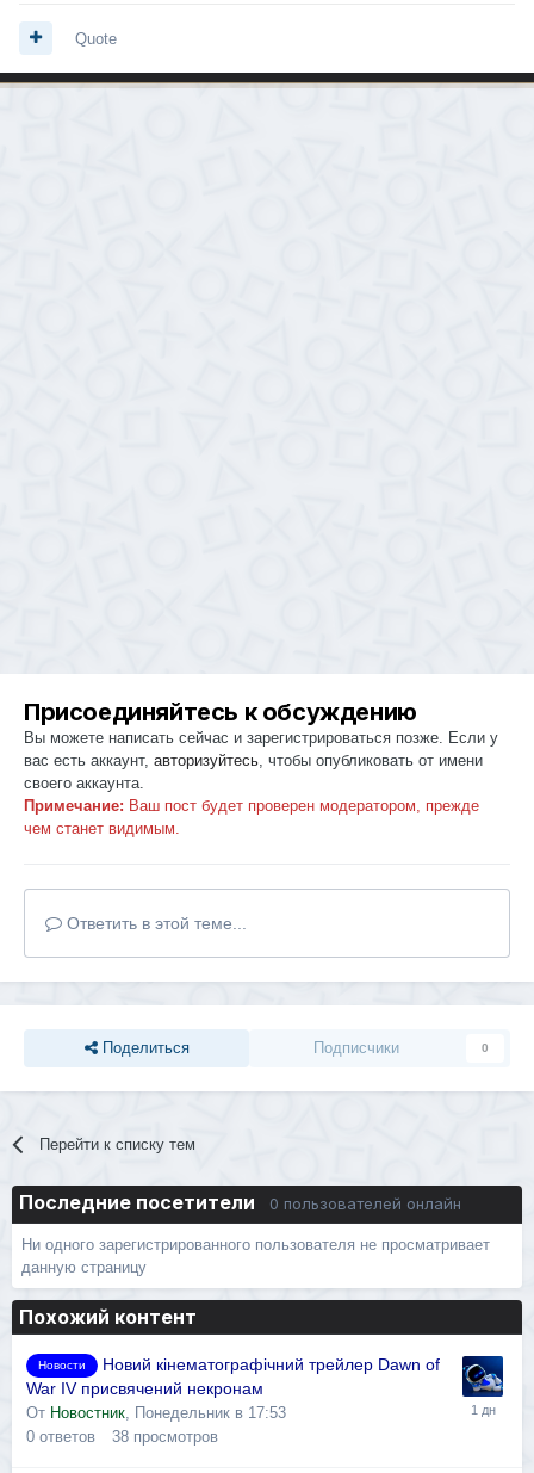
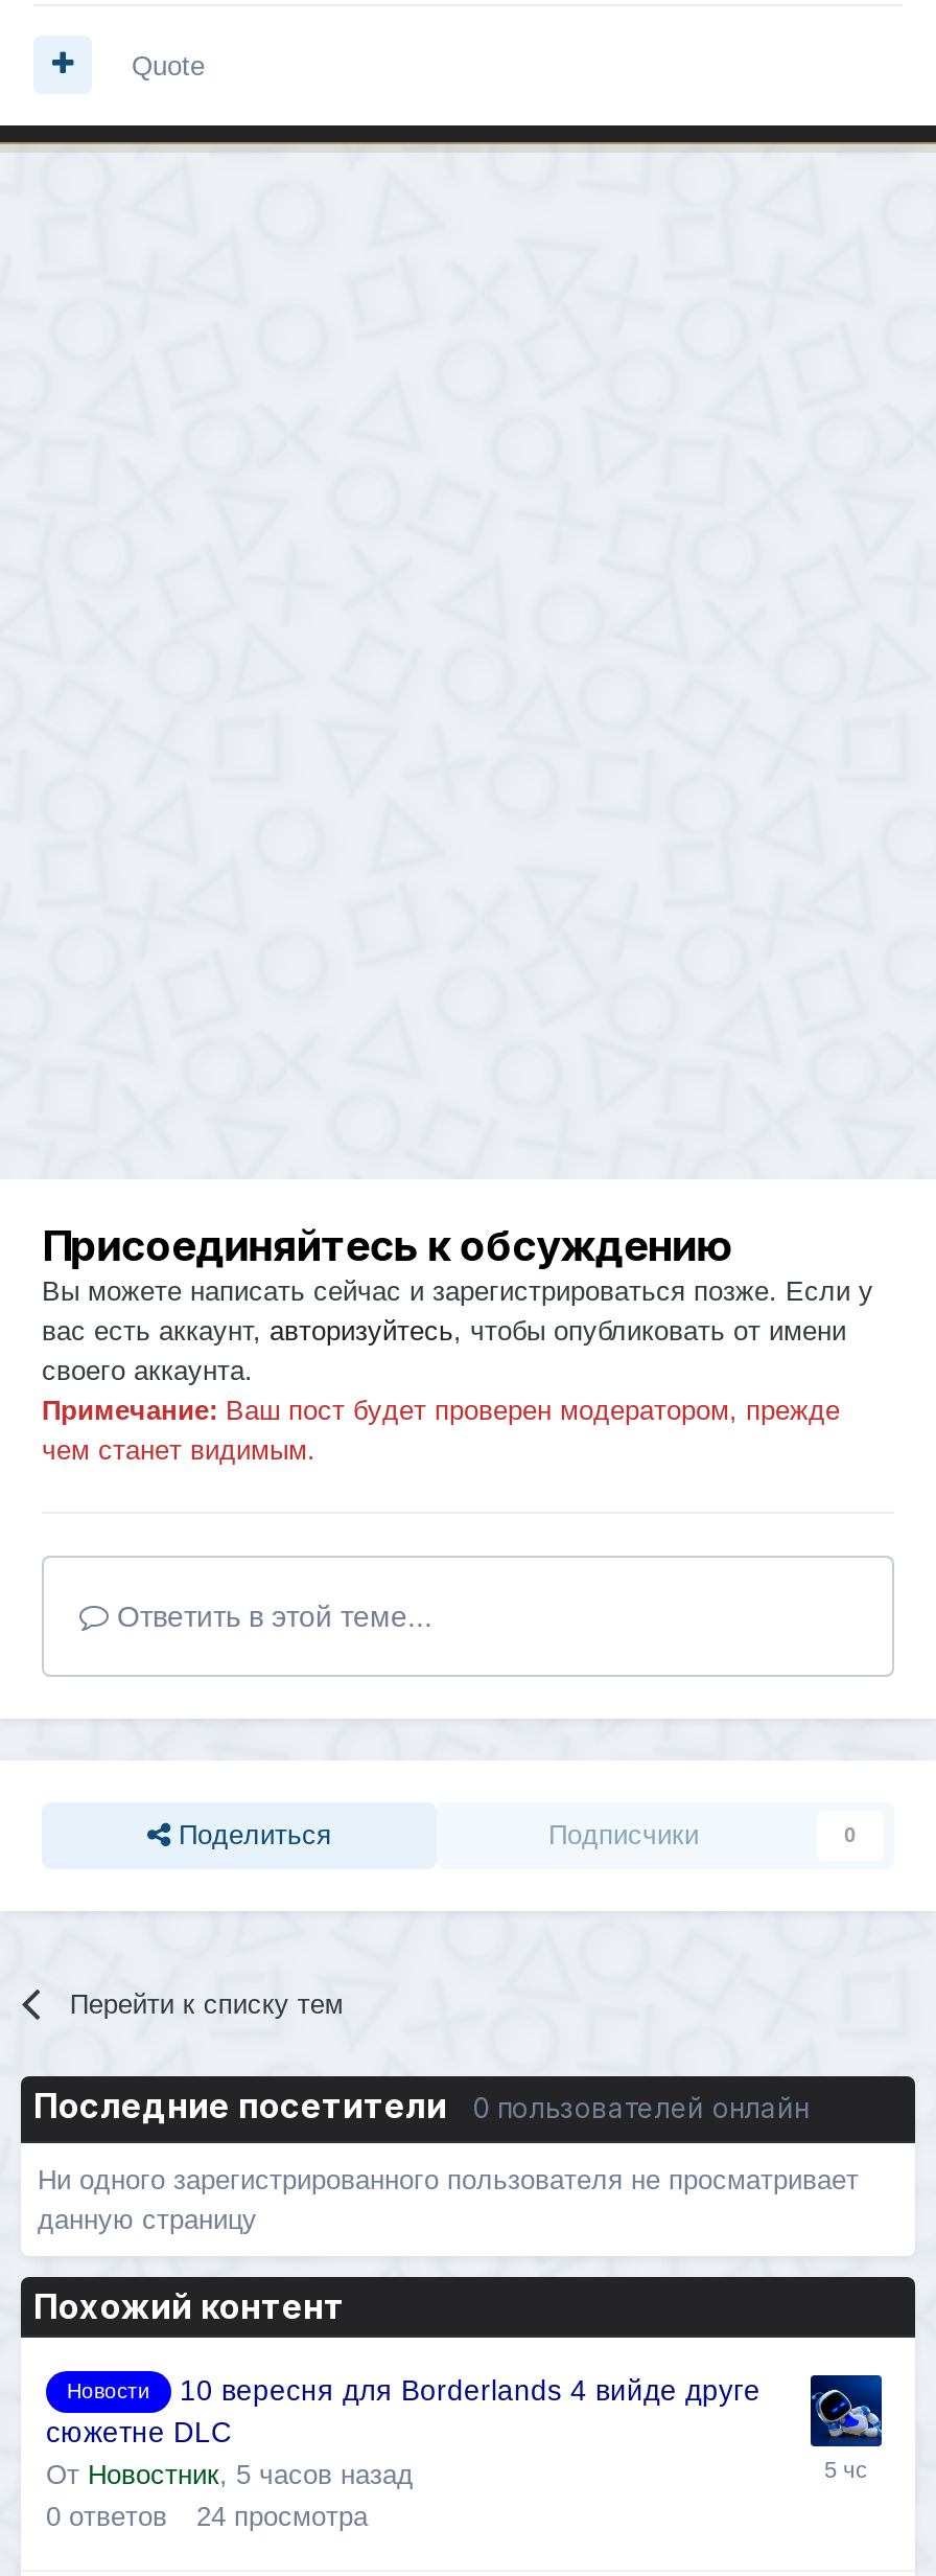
- Новий кінематографічний трейлер Dawn of
- War IV присвячений некронам
- От Новостник, Понедельник в 17:53
+ 10 вересня для Borderlands 4 вийде друге
+ сюжетне DLC
+ От Новостник, 5 часов назад

- 0 ответов 38 просмотров
+ 0 ответов 24 просмотра
